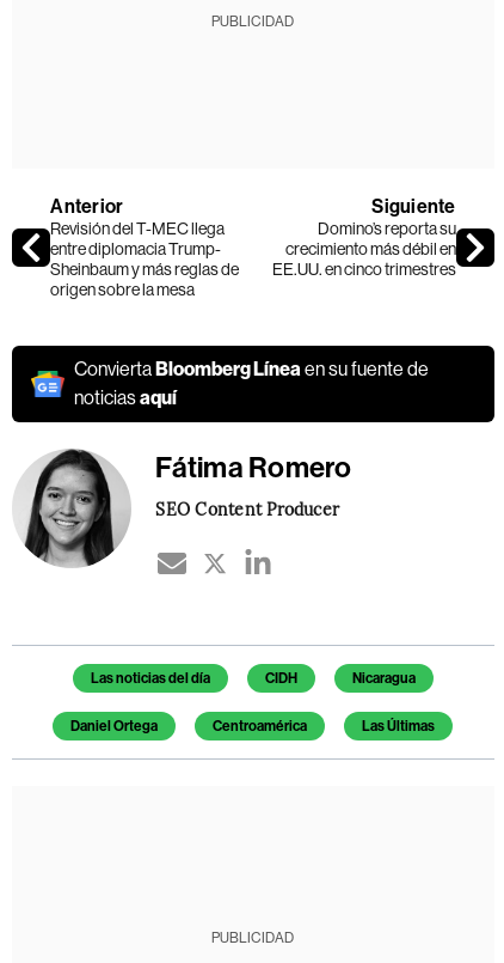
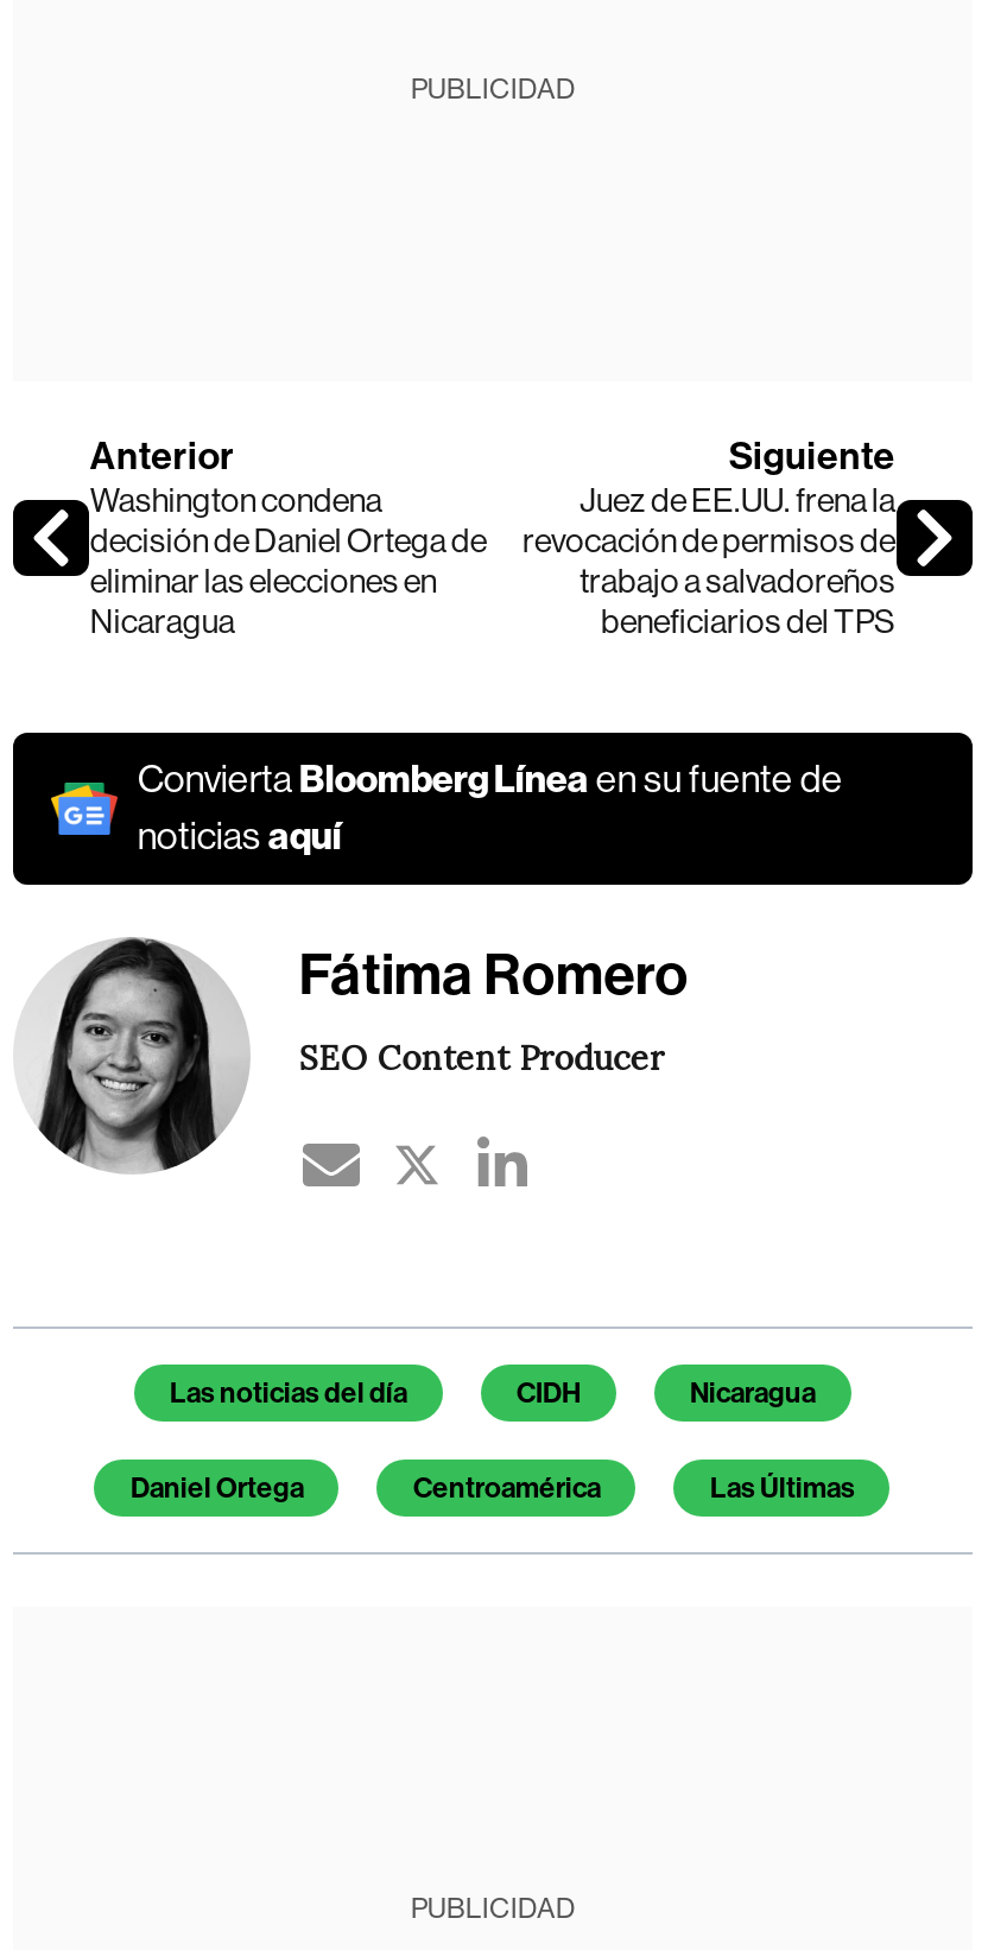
- Revisión del T-MEC llega
- entre diplomacia Trump-
- Sheinbaum y más reglas de
- origen sobre la mesa
+ Washington condena
+ decisión de Daniel Ortega de
+ eliminar las elecciones en
+ Nicaragua

- Domino’s reporta su
- crecimiento más débil en
- EE.UU. en cinco trimestres
+ Juez de EE.UU. frena la
+ revocación de permisos de
+ trabajo a salvadoreños
+ beneficiarios del TPS
